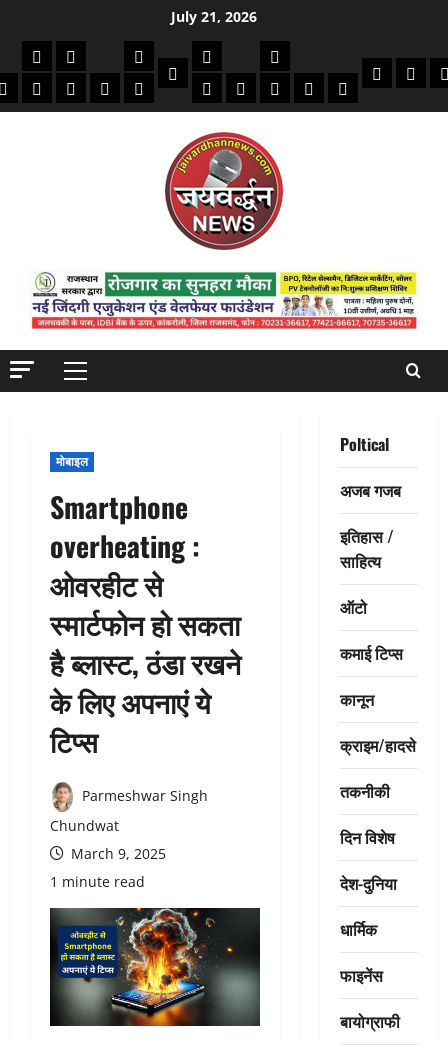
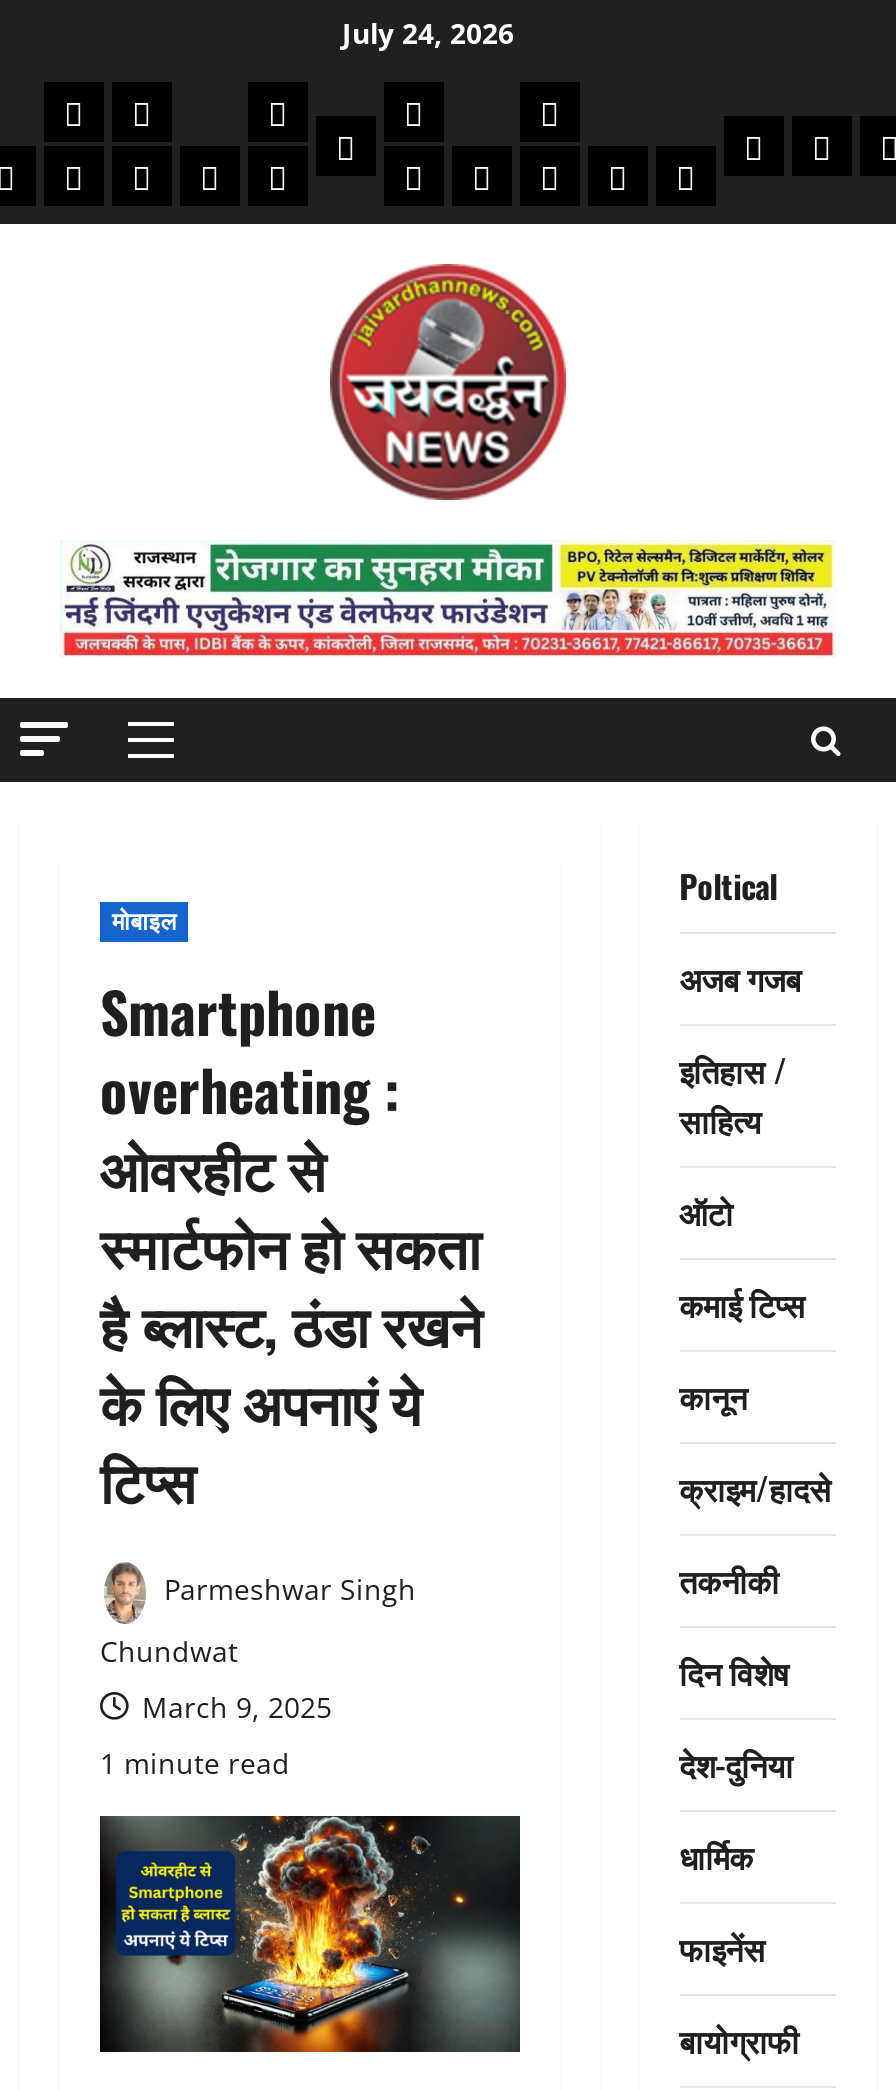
- July 21, 2026
+ July 24, 2026
